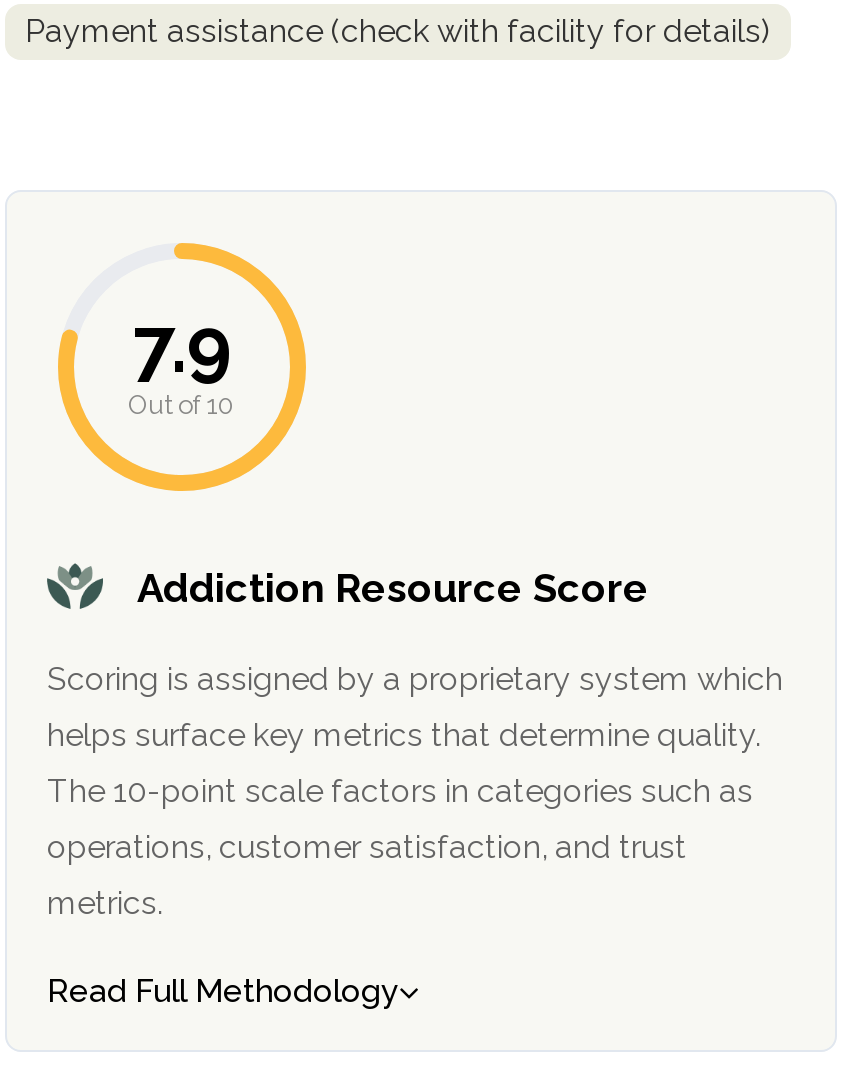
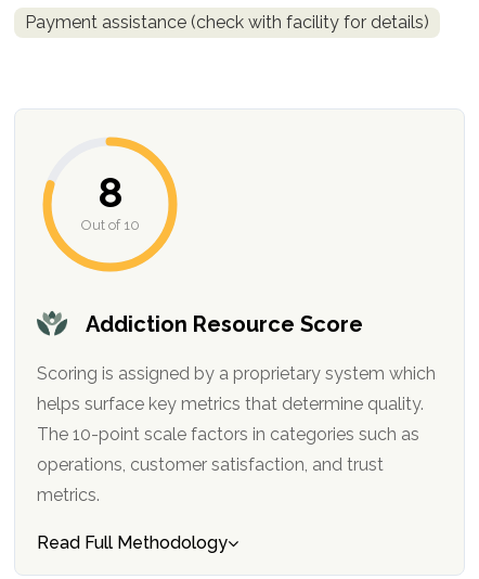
- 7.9
+ 8
